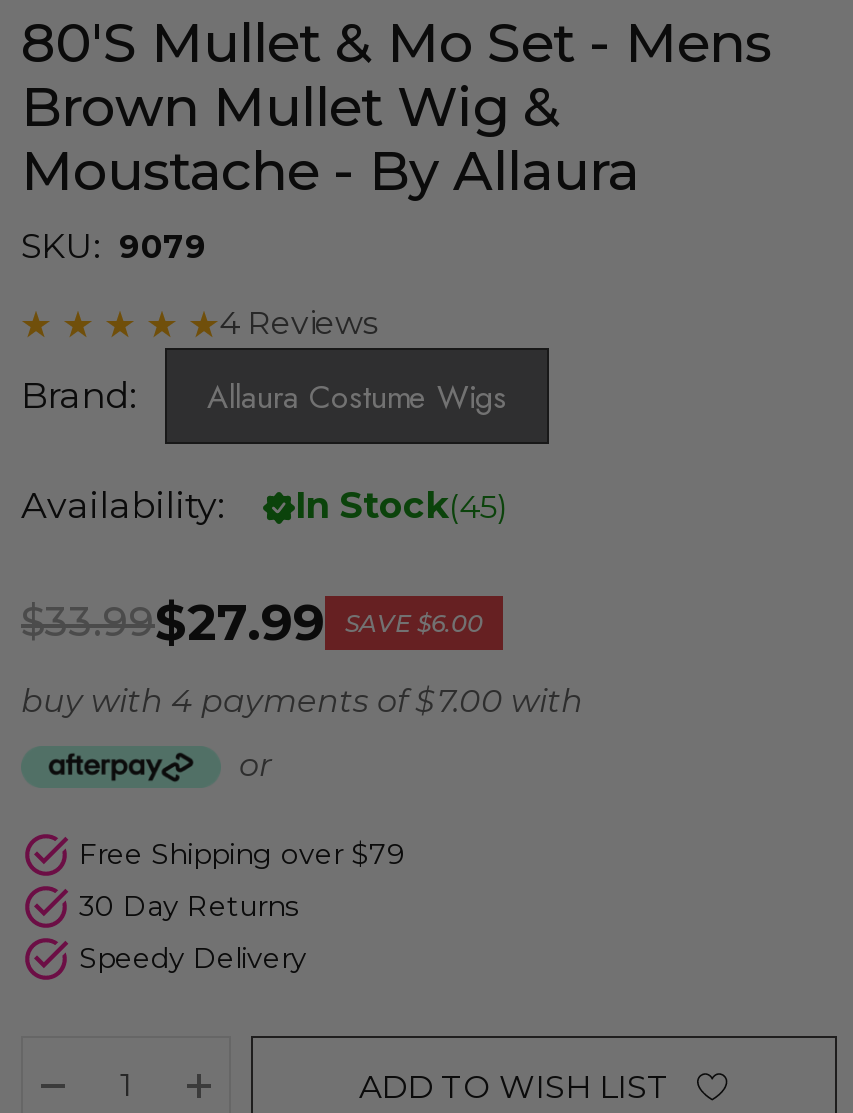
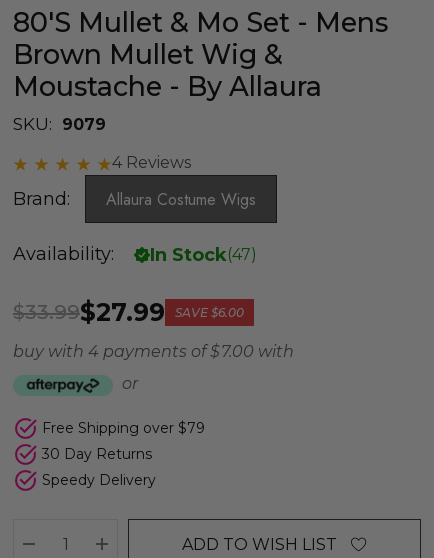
- Availability: In Stock(45)
+ Availability: In Stock(47)
